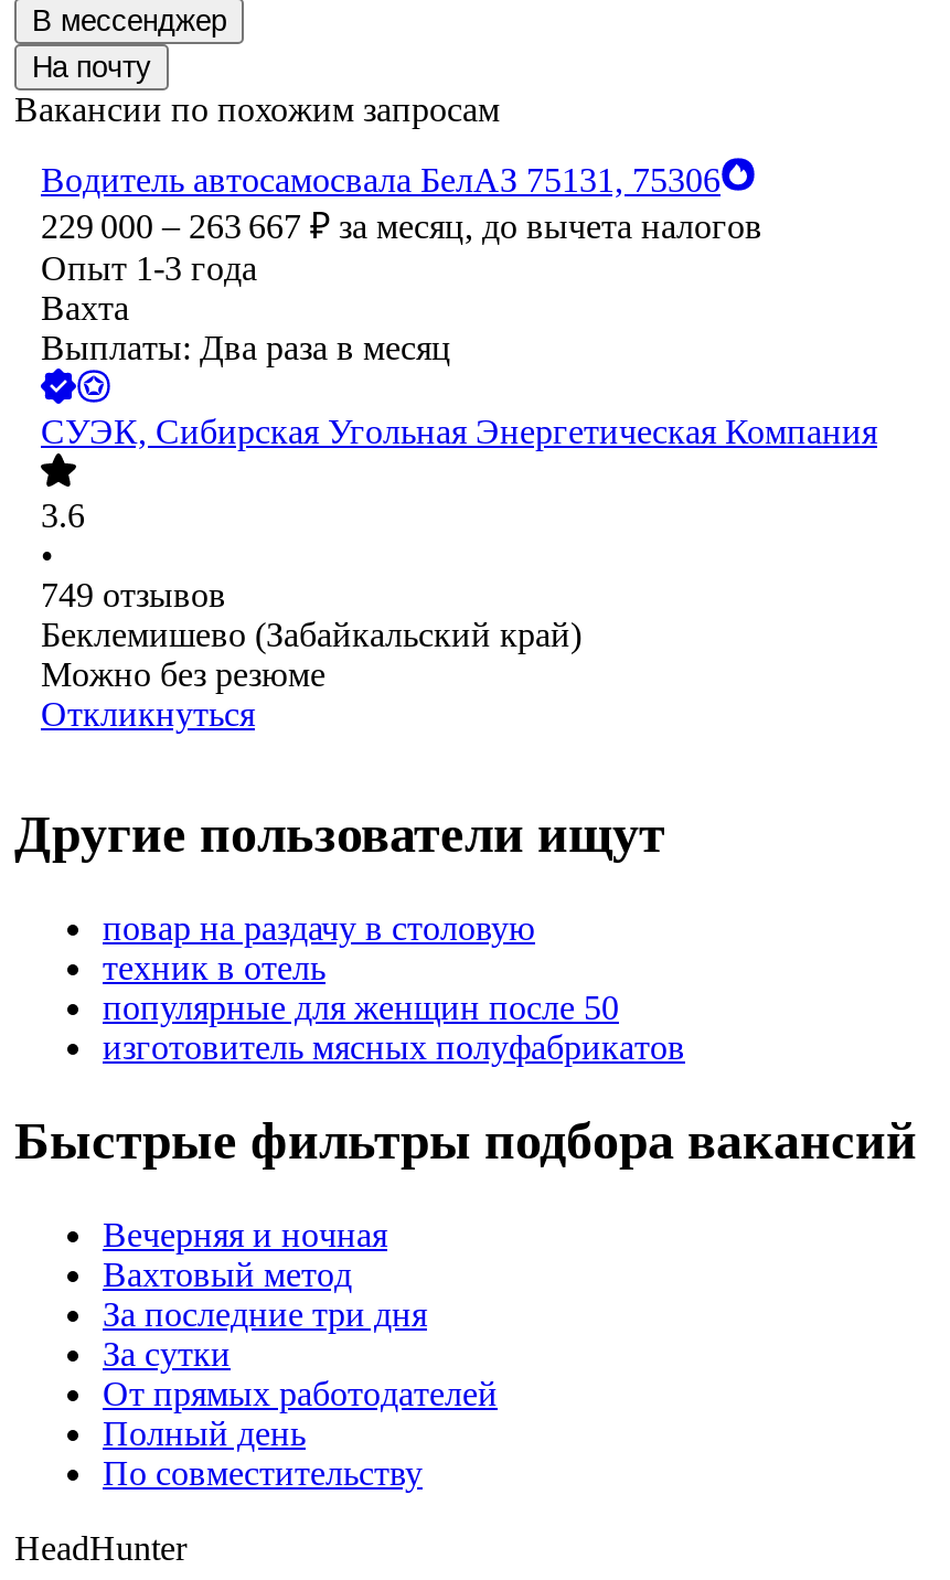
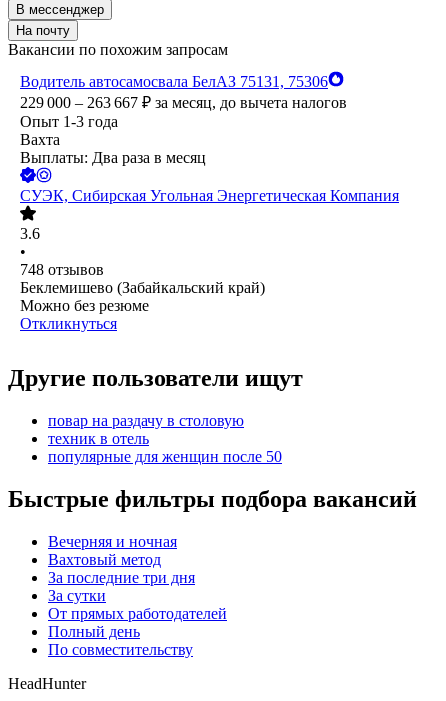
- 749 отзывов
+ 748 отзывов

- изготовитель мясных полуфабрикатов
